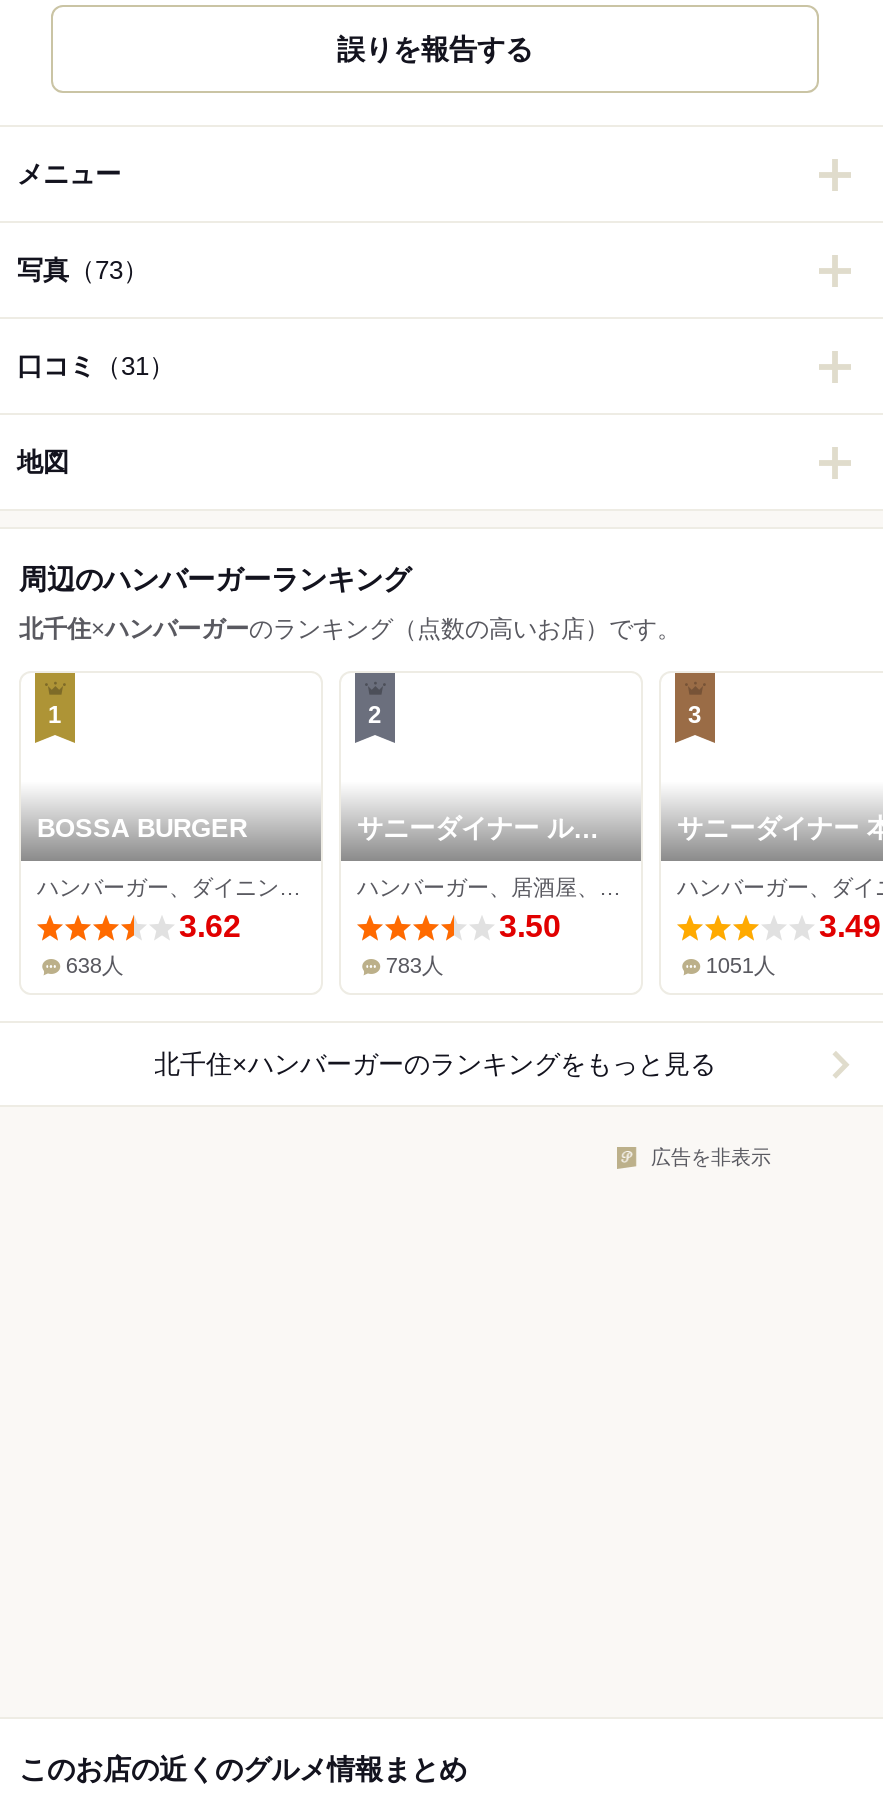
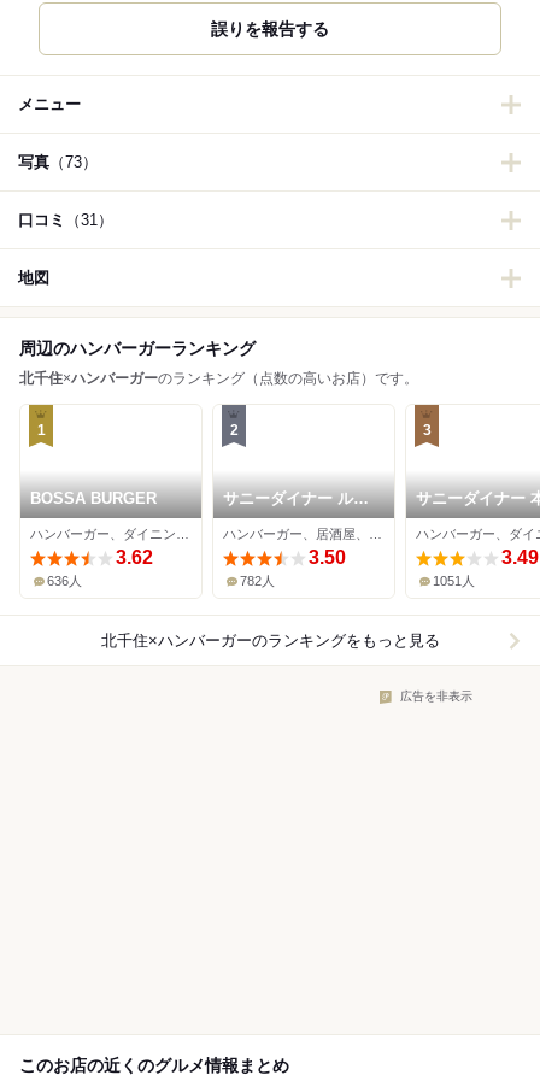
- 638人
+ 636人

- 783人
+ 782人
